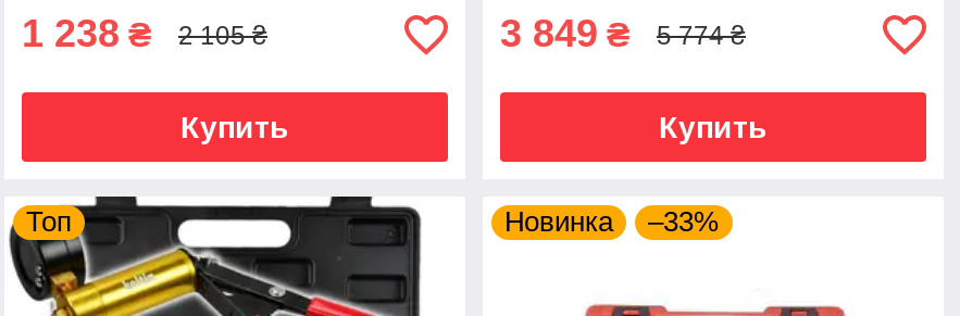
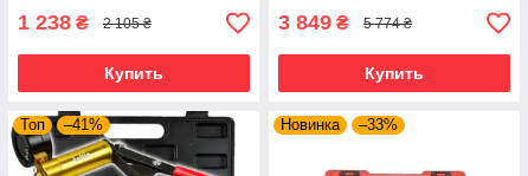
+ –41%
